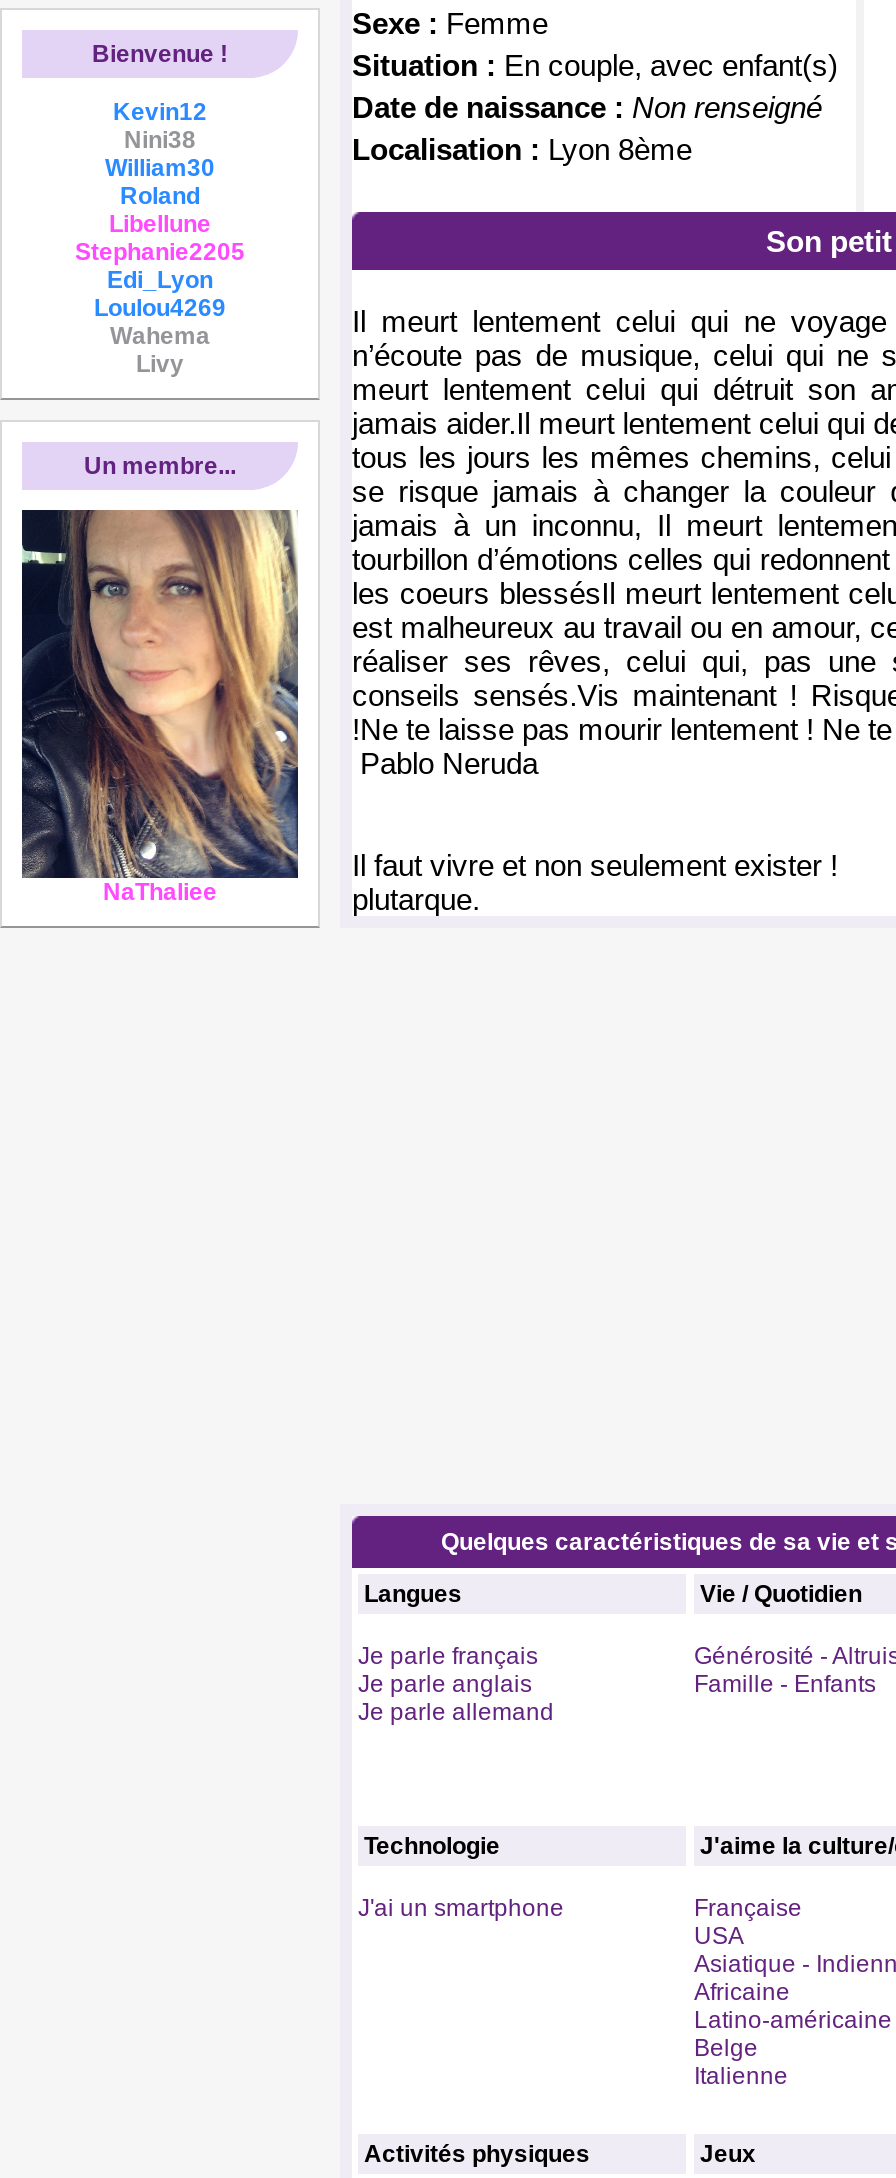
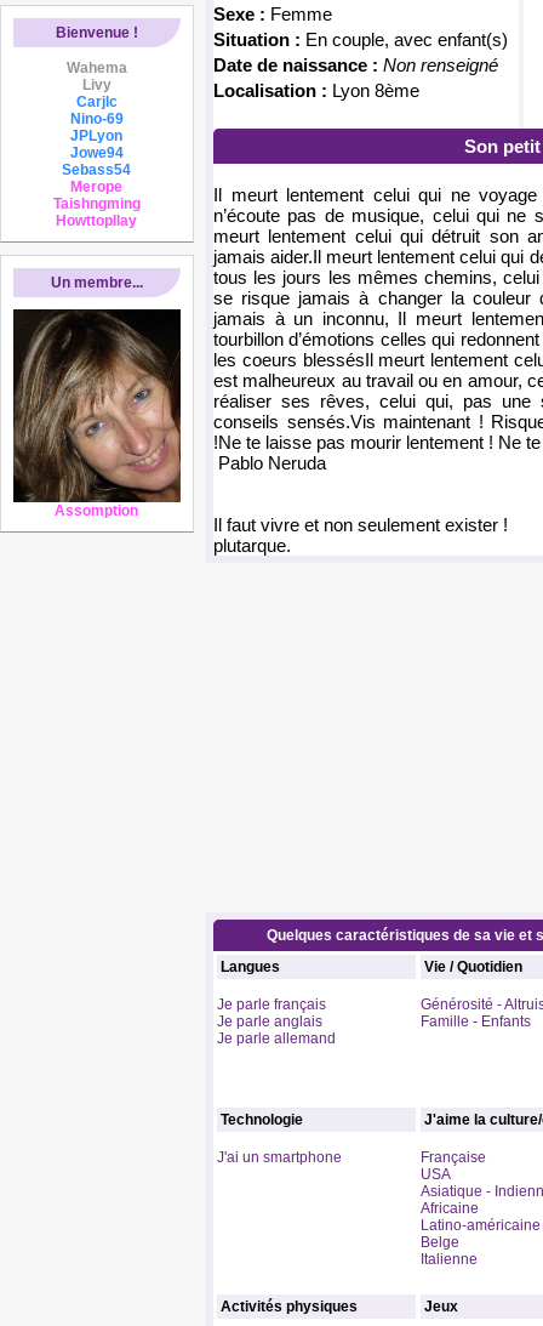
- Kevin12
- Nini38
- William30
- Roland
- Libellune
- Stephanie2205
- Edi_Lyon
- Loulou4269

+ Carjlc
+ Nino-69
+ JPLyon
+ Jowe94
+ Sebass54
+ Merope
+ Taishngming
+ Howttopllay

moved up: Wahema | Livy

- [image]
- NaThaliee
+ [image]
+ Assomption
